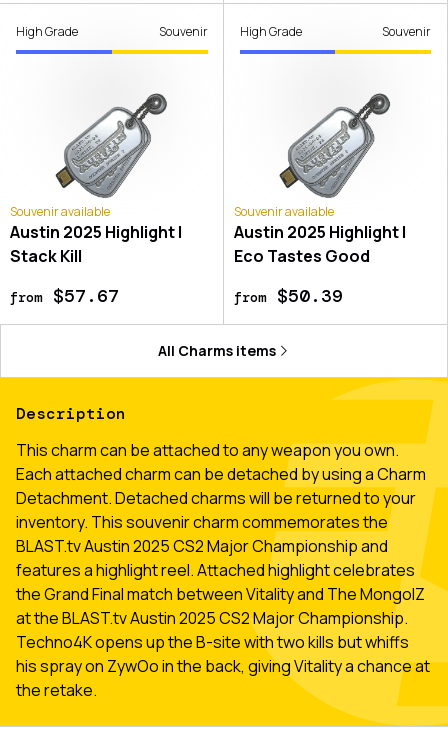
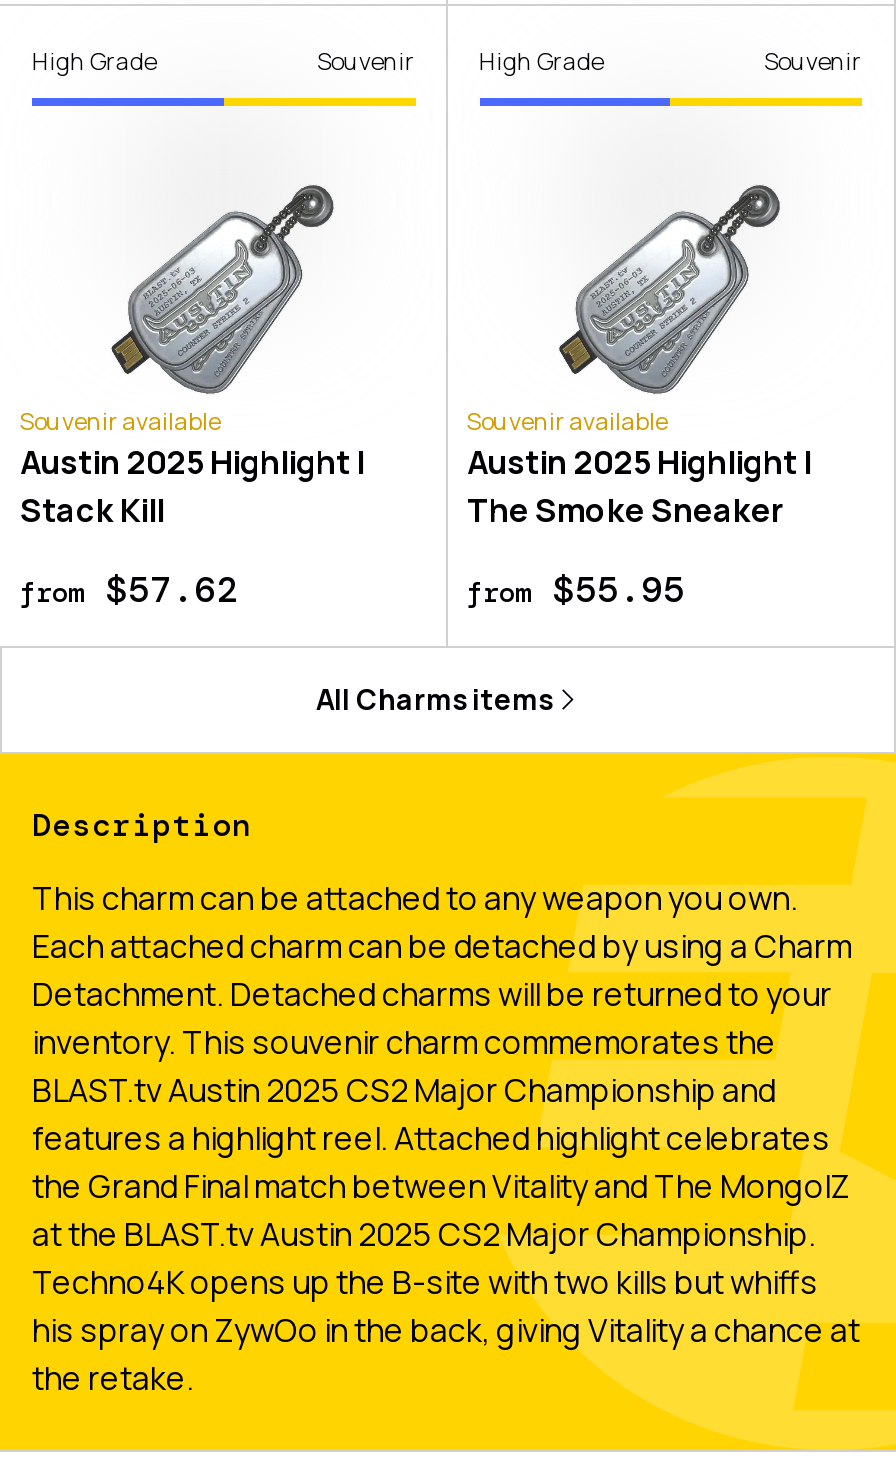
- Eco Tastes Good
+ The Smoke Sneaker

- from $57.67
+ from $57.62

- from $50.39
+ from $55.95
